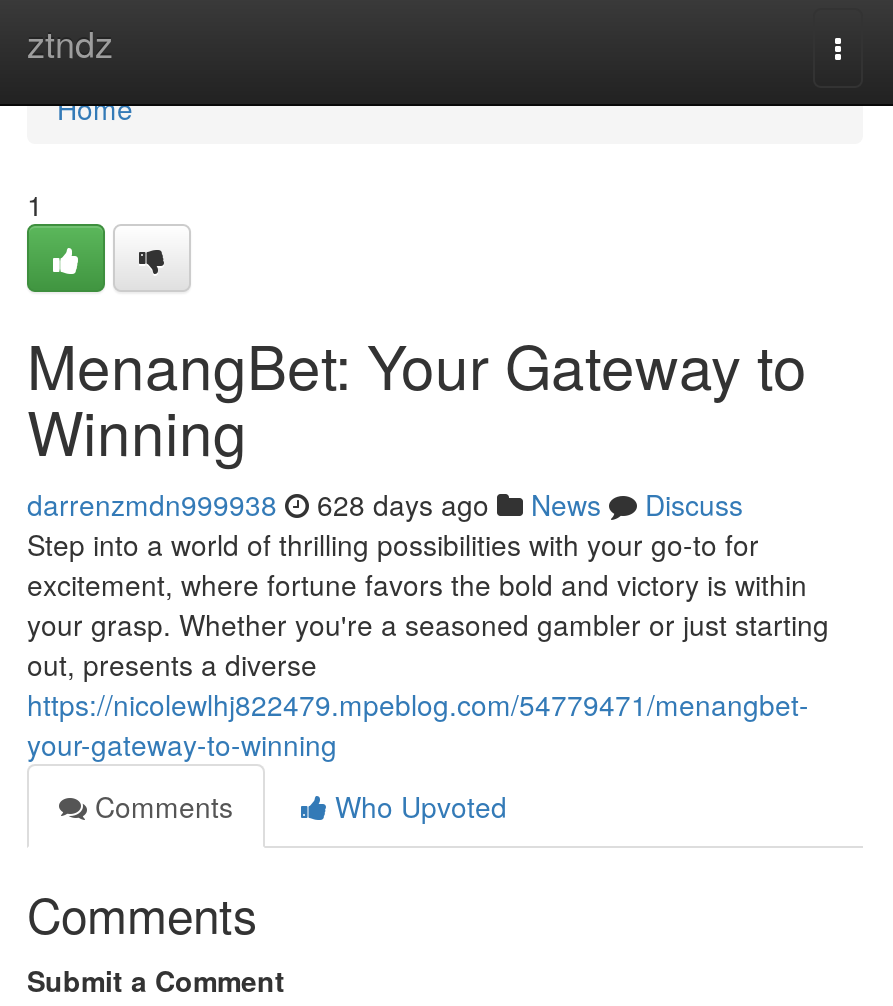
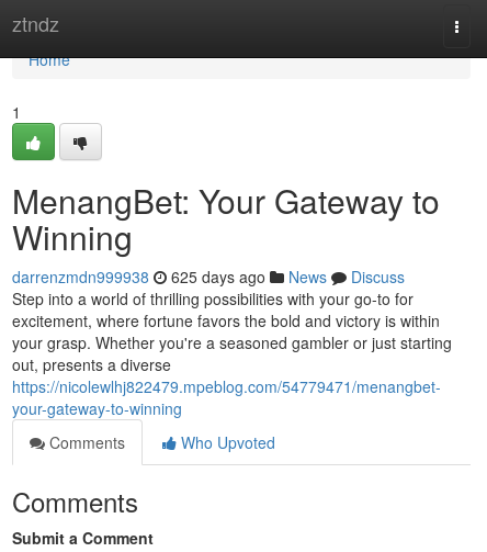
- darrenzmdn999938 628 days ago News Discuss
+ darrenzmdn999938 625 days ago News Discuss
